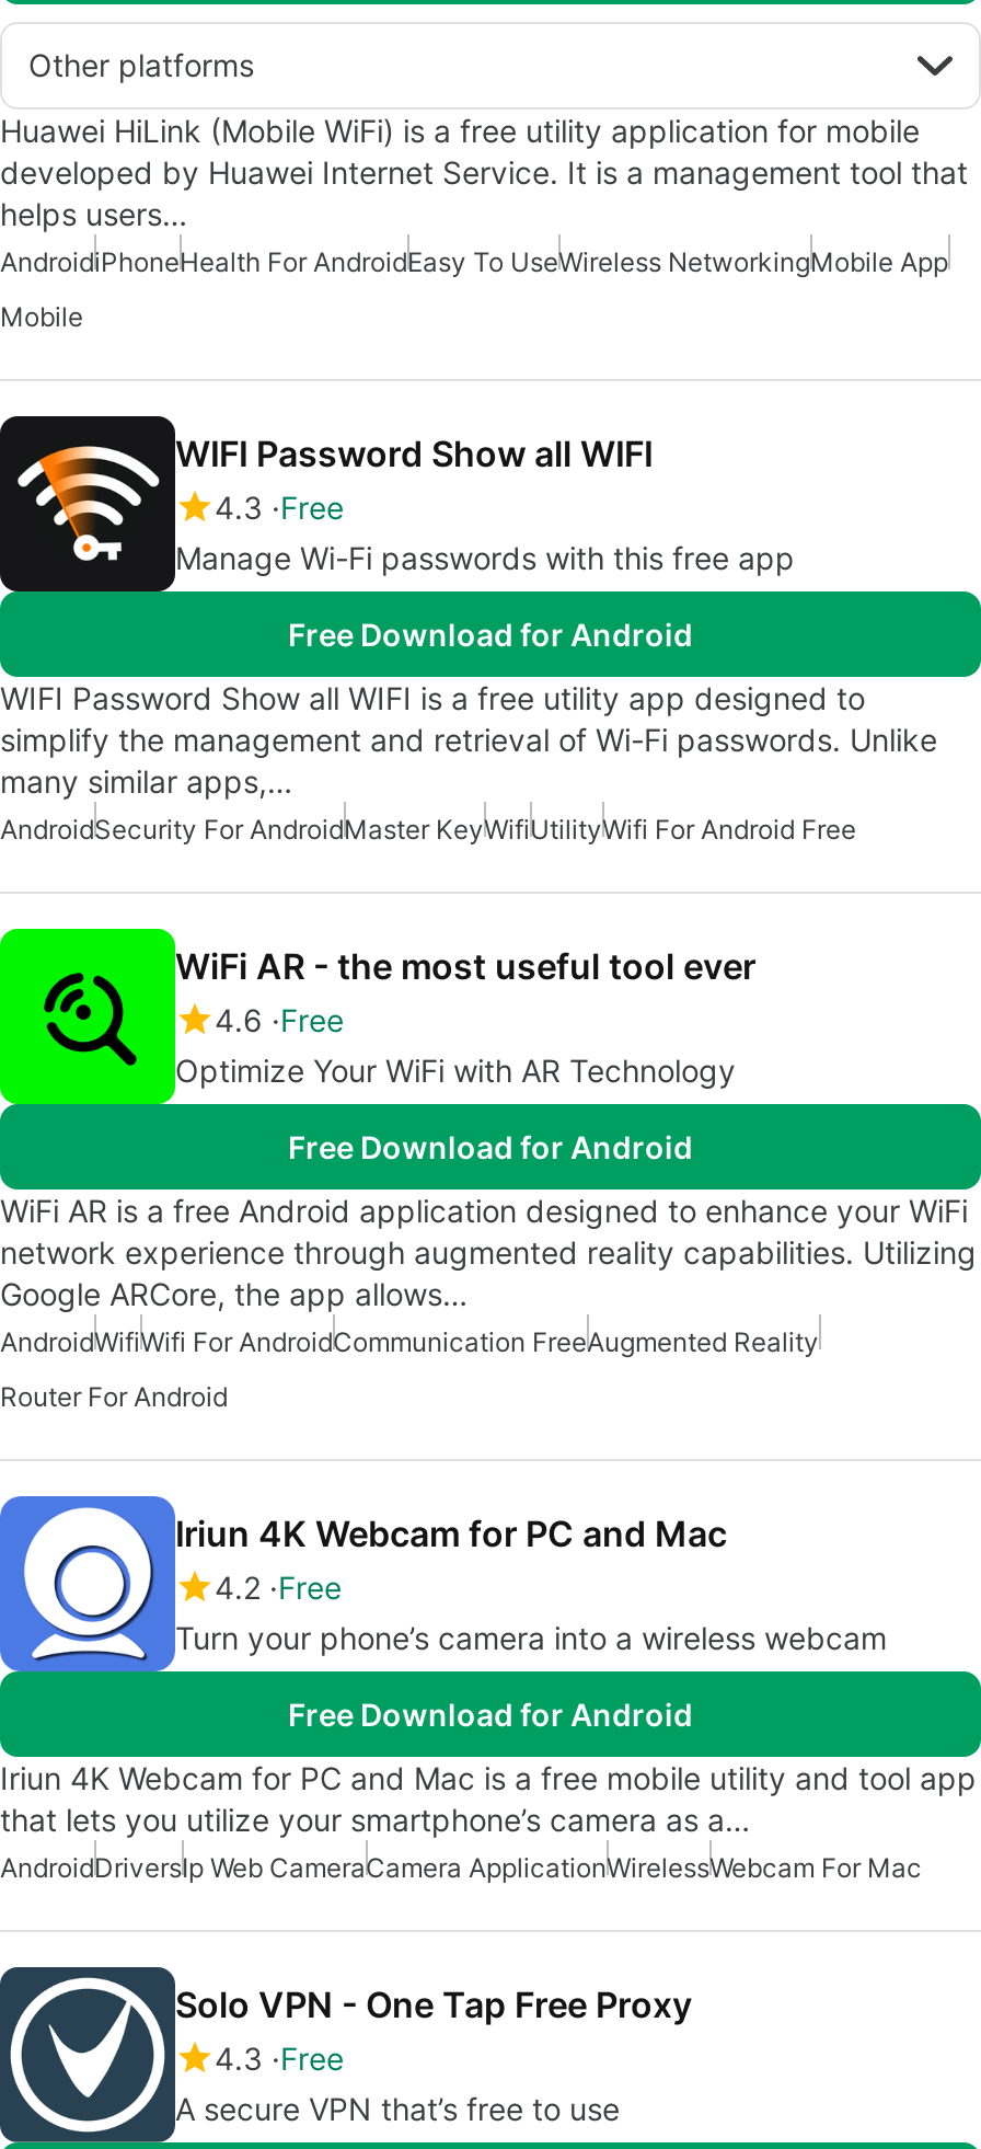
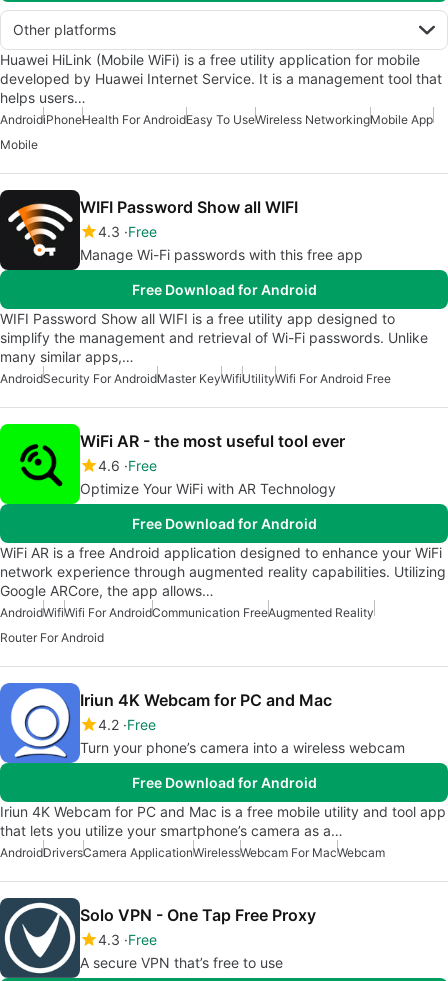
- AndroidDriversIp Web CameraCamera ApplicationWirelessWebcam For Mac
+ AndroidDriversCamera ApplicationWirelessWebcam For MacWebcam
